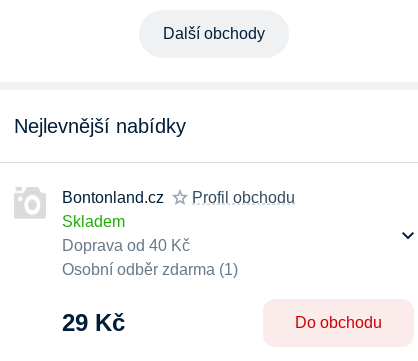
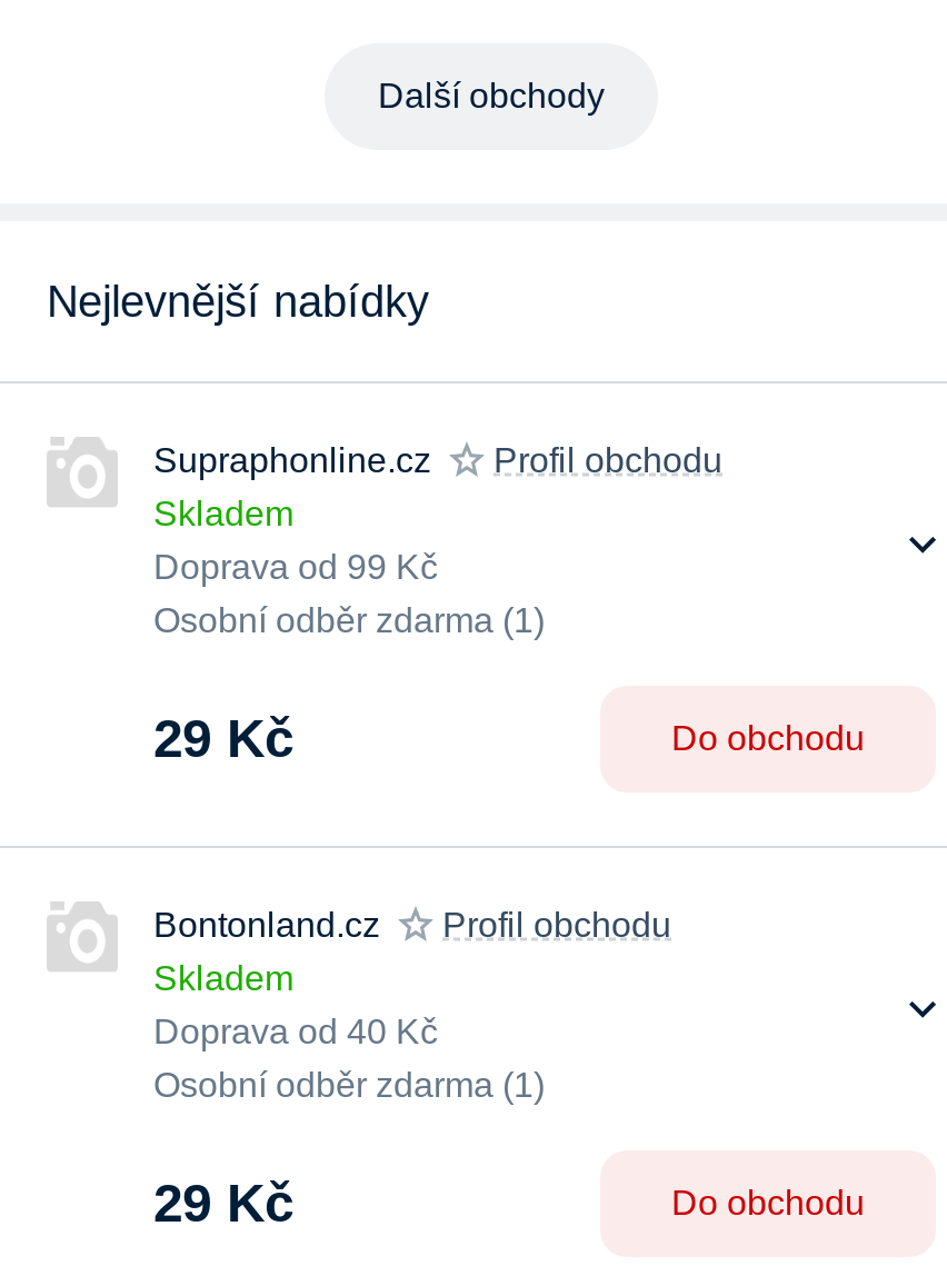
+ Supraphonline.cz
+ Profil obchodu
+ Skladem
+ Doprava od 99 Kč
+ Osobní odběr zdarma (1)
+ 29 Kč
+ Do obchodu
